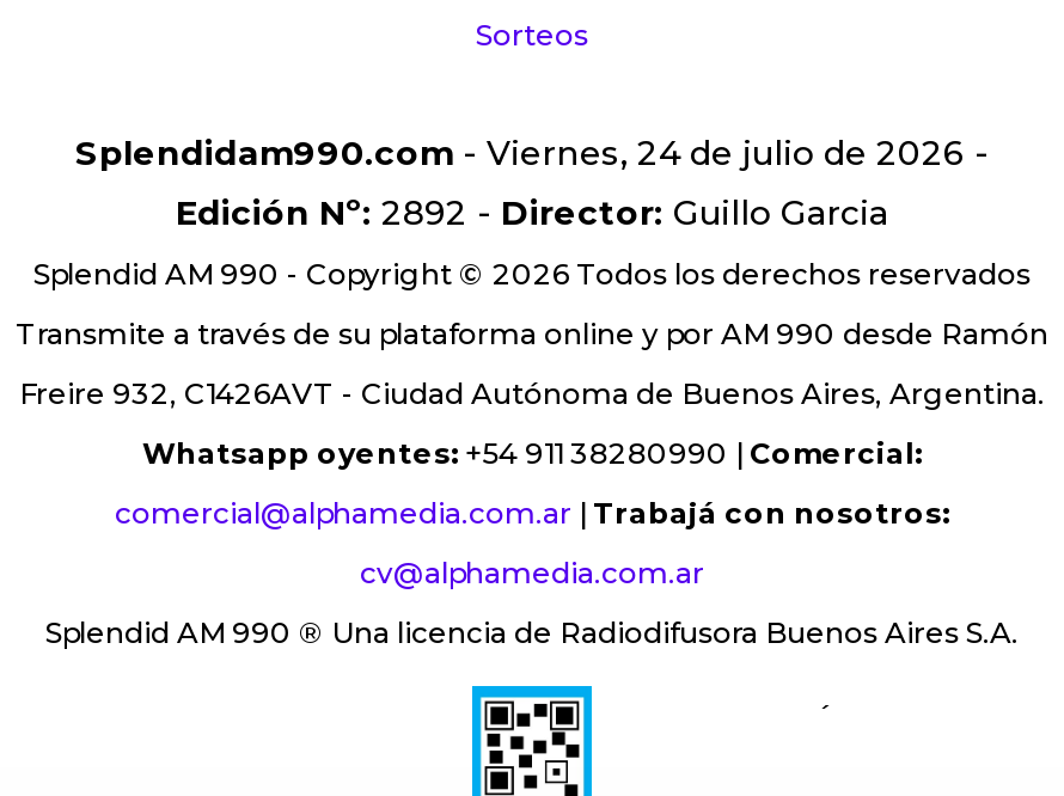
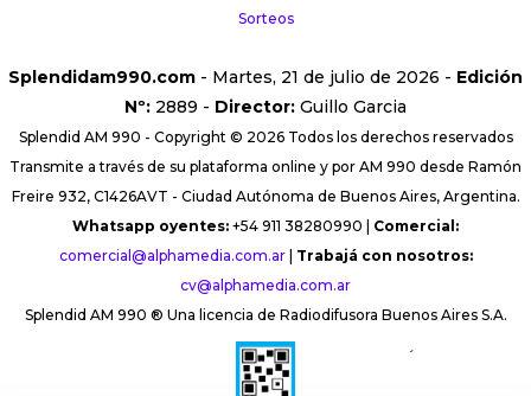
- Splendidam990.com - Viernes, 24 de julio de 2026 -
- Edición Nº: 2892 - Director: Guillo Garcia
+ Splendidam990.com - Martes, 21 de julio de 2026 - Edición
+ Nº: 2889 - Director: Guillo Garcia
